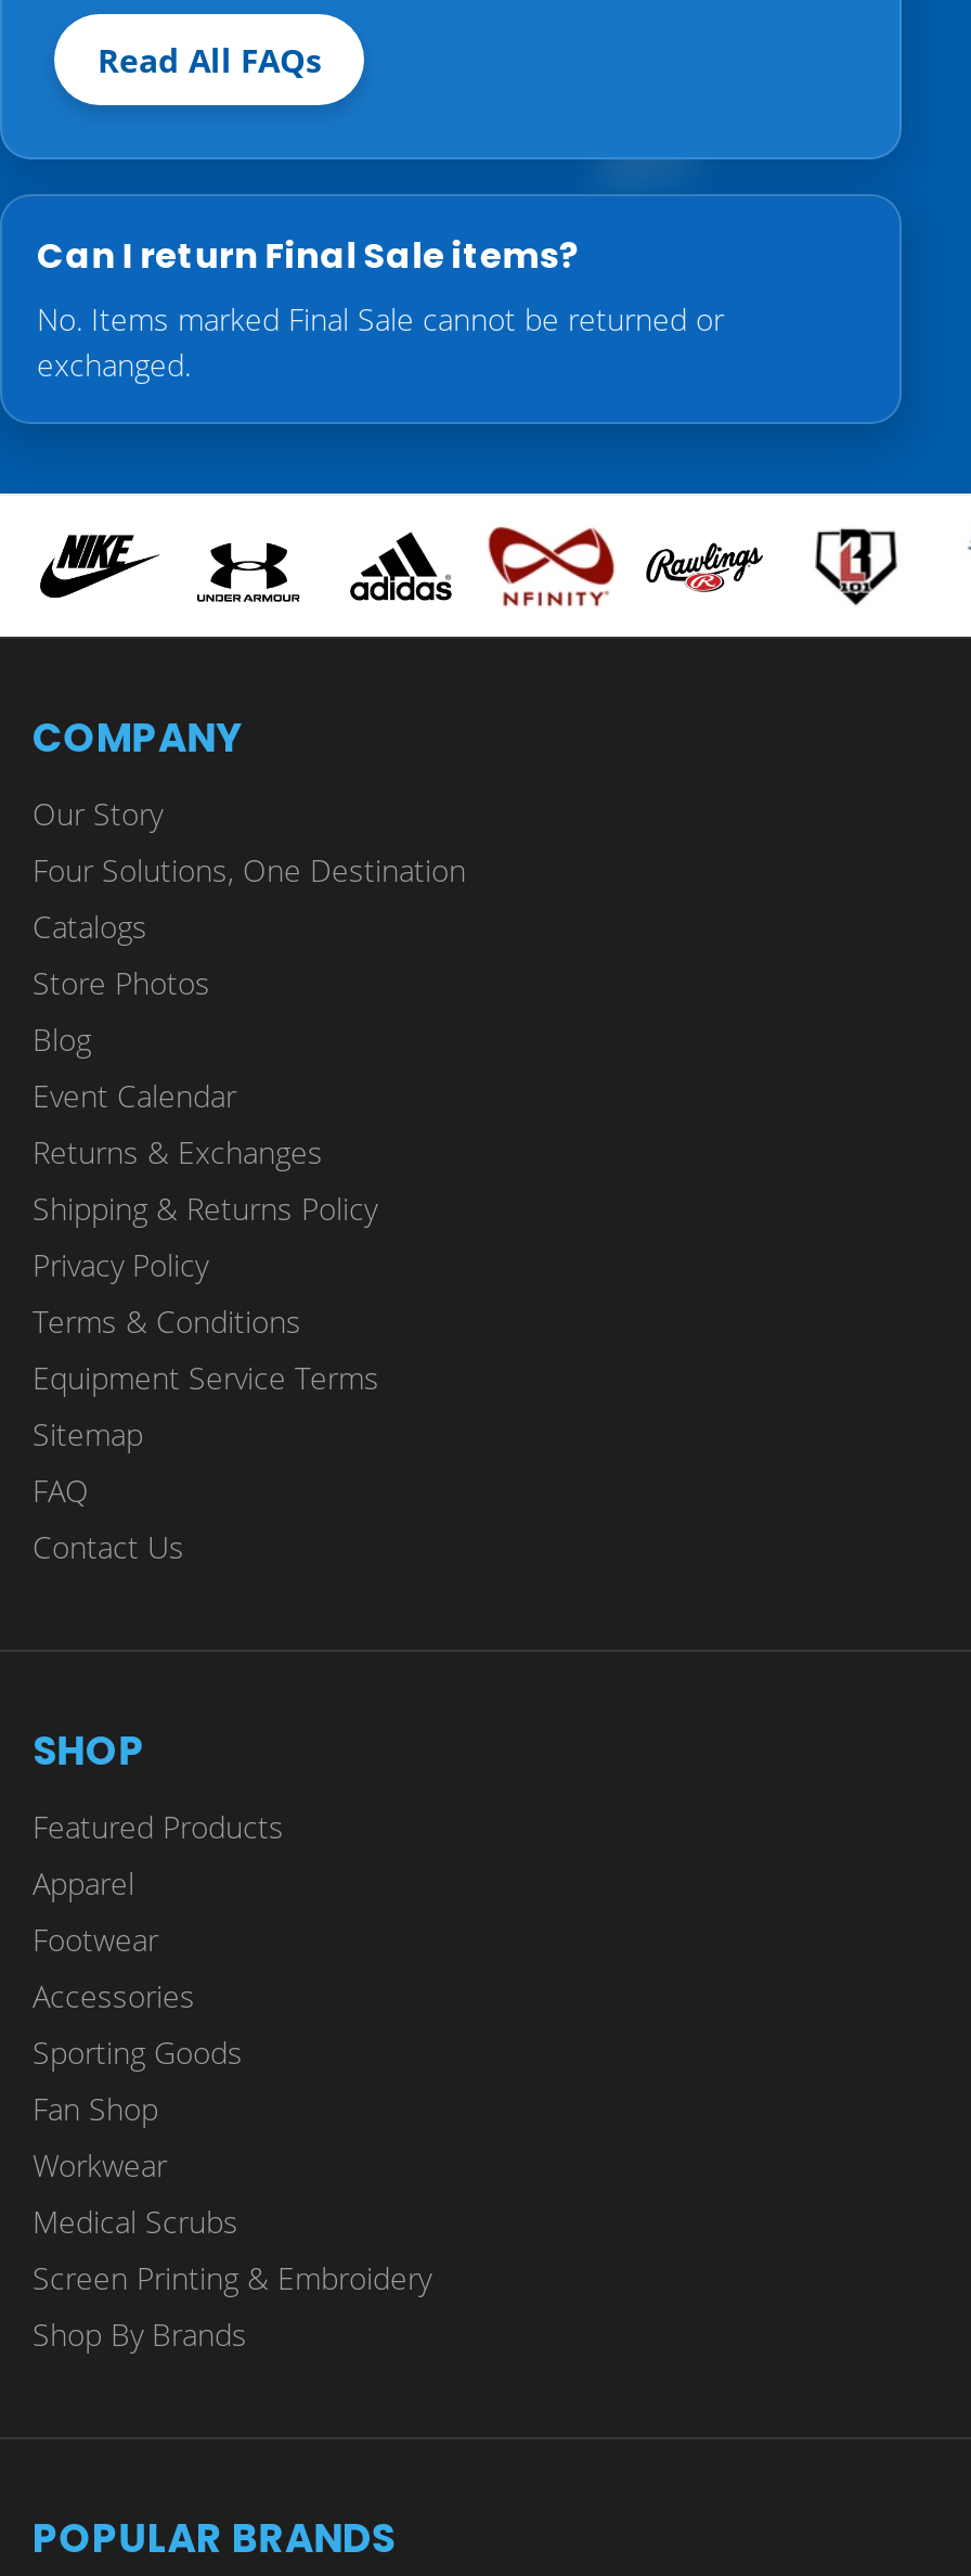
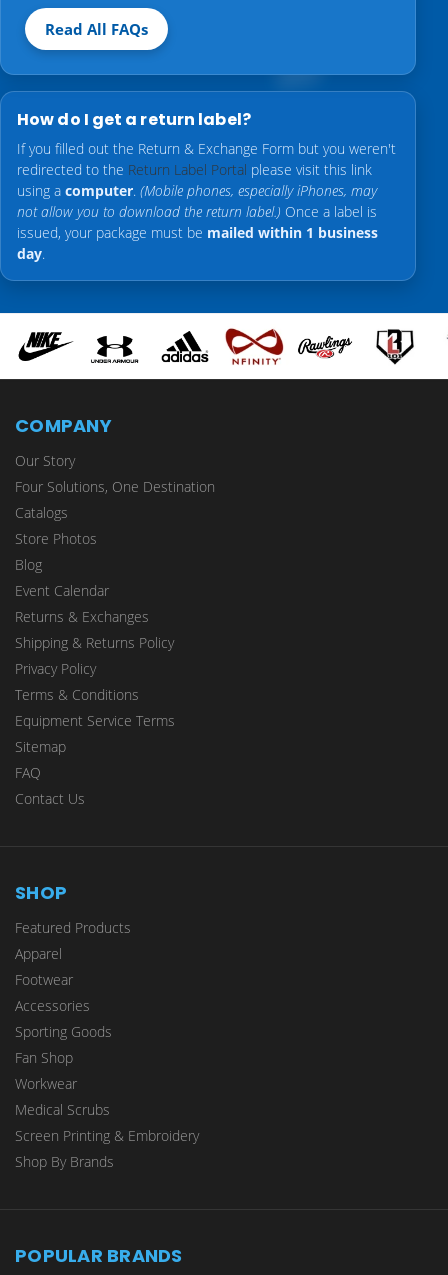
- Can I return Final Sale items?
- No. Items marked Final Sale cannot be returned or
- exchanged.
+ How do I get a return label?
+ If you filled out the Return & Exchange Form but you weren't
+ redirected to the Return Label Portal please visit this link
+ using a computer. (Mobile phones, especially iPhones, may
+ not allow you to download the return label.) Once a label is
+ issued, your package must be mailed within 1 business
+ day.
